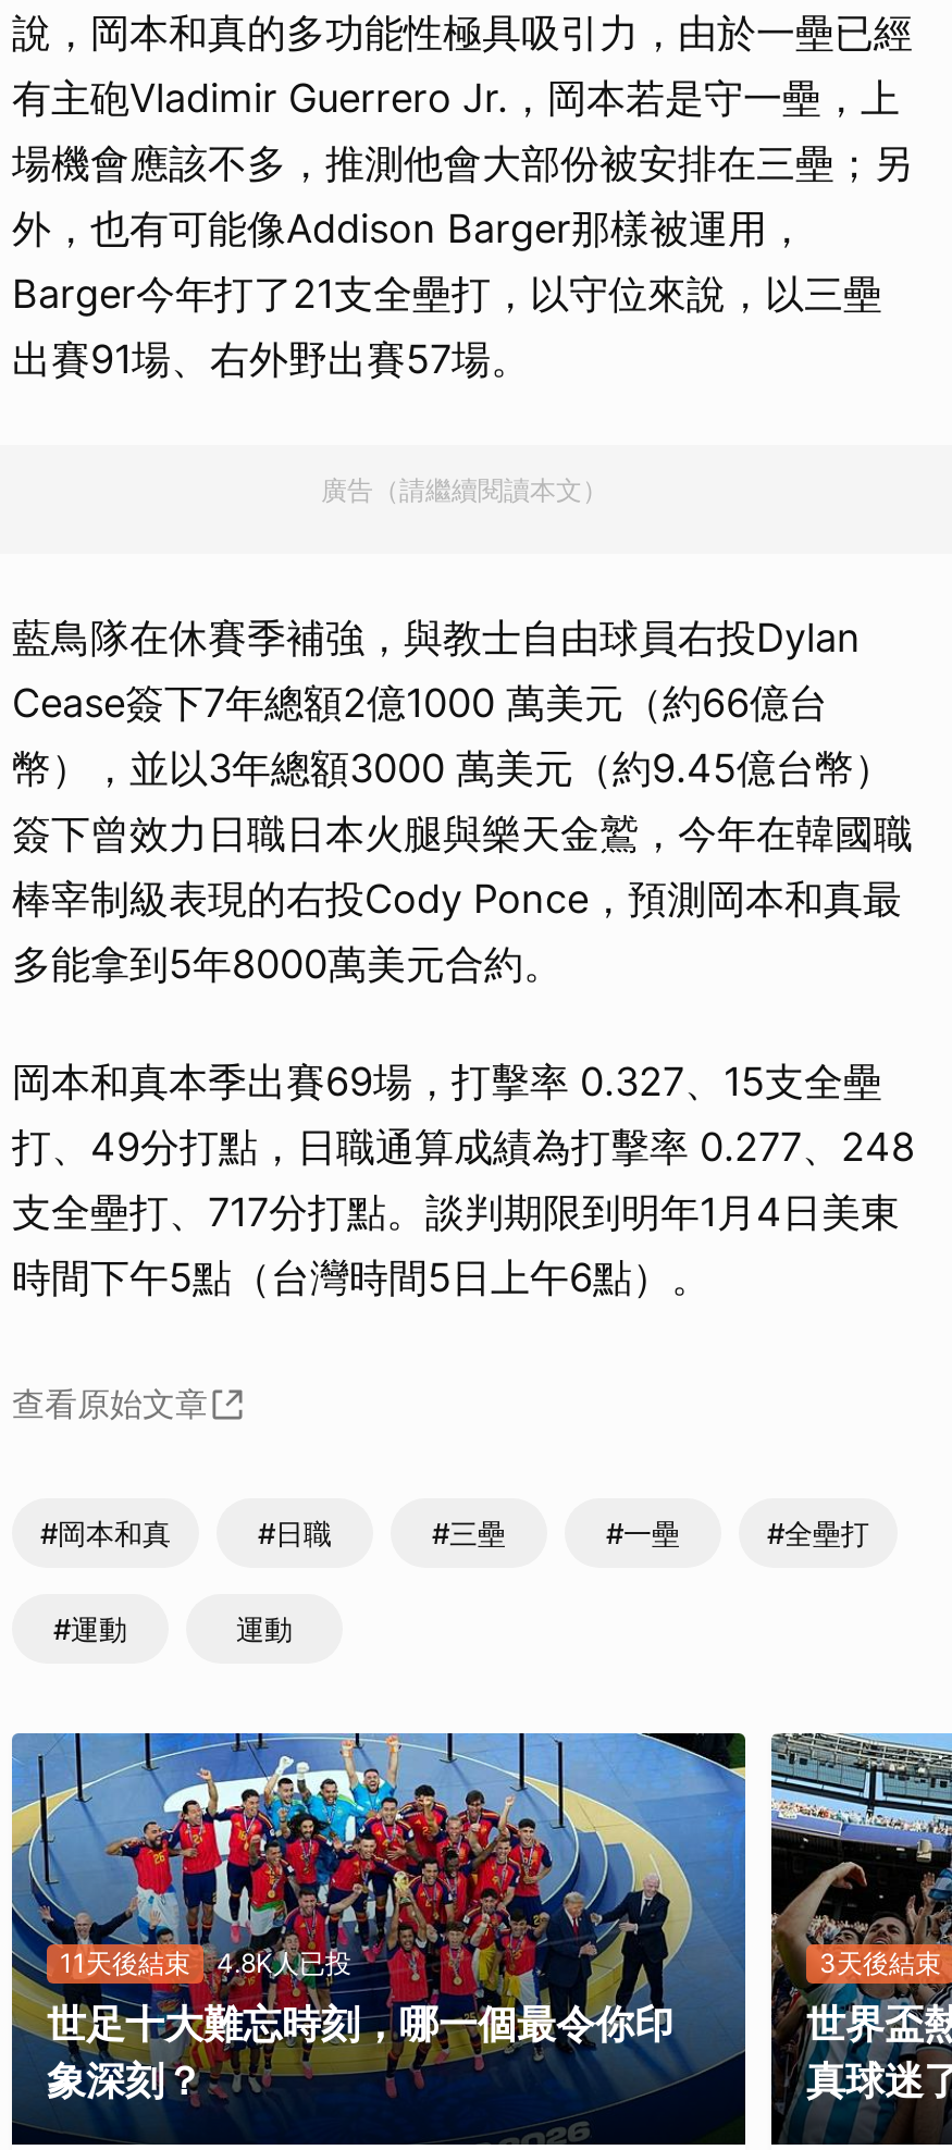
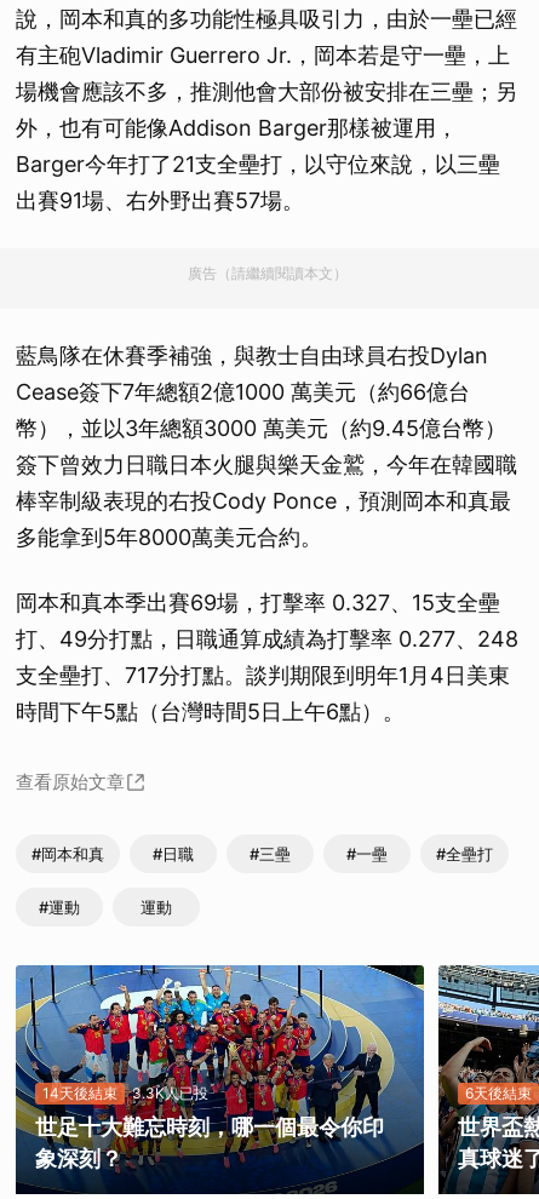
- 11天後結束
+ 14天後結束

- 4.8K人已投
+ 3.3K人已投

- 3天後結束
+ 6天後結束
